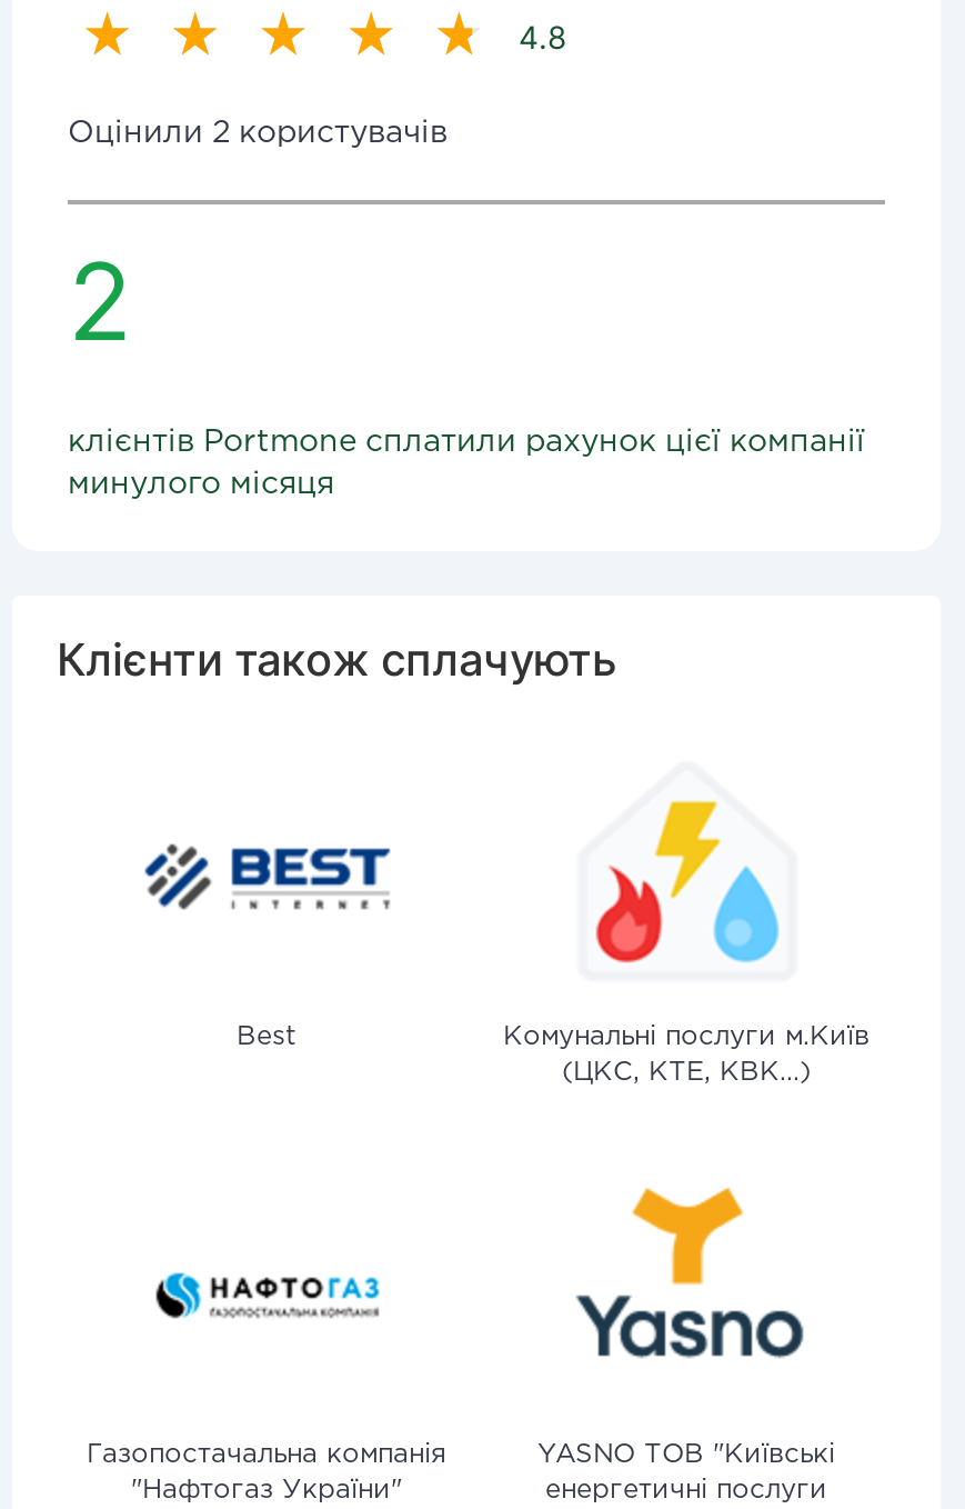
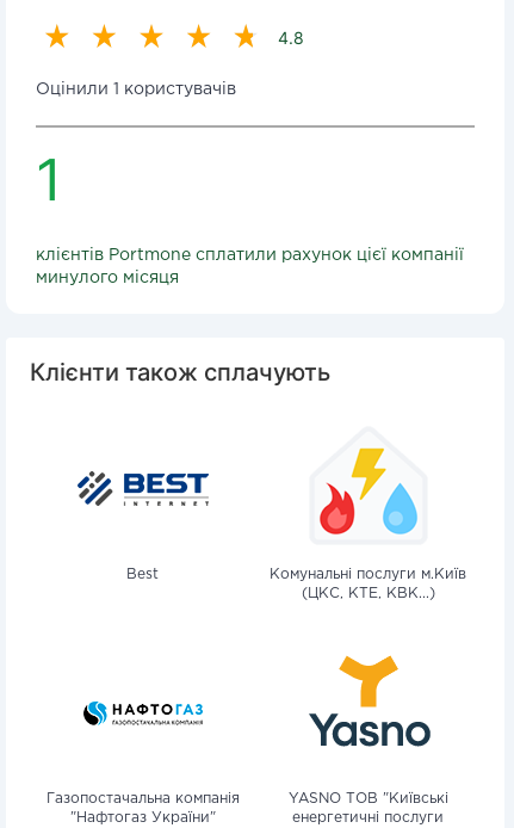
- Оцінили 2 користувачів
+ Оцінили 1 користувачів

- 2
+ 1
